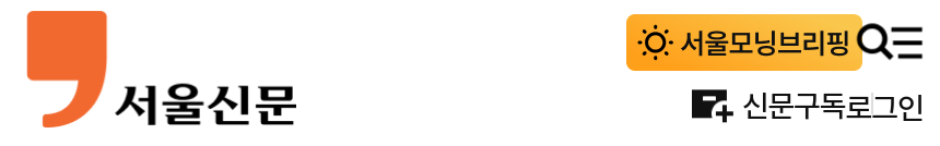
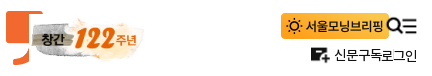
- [image]
+ [image]
